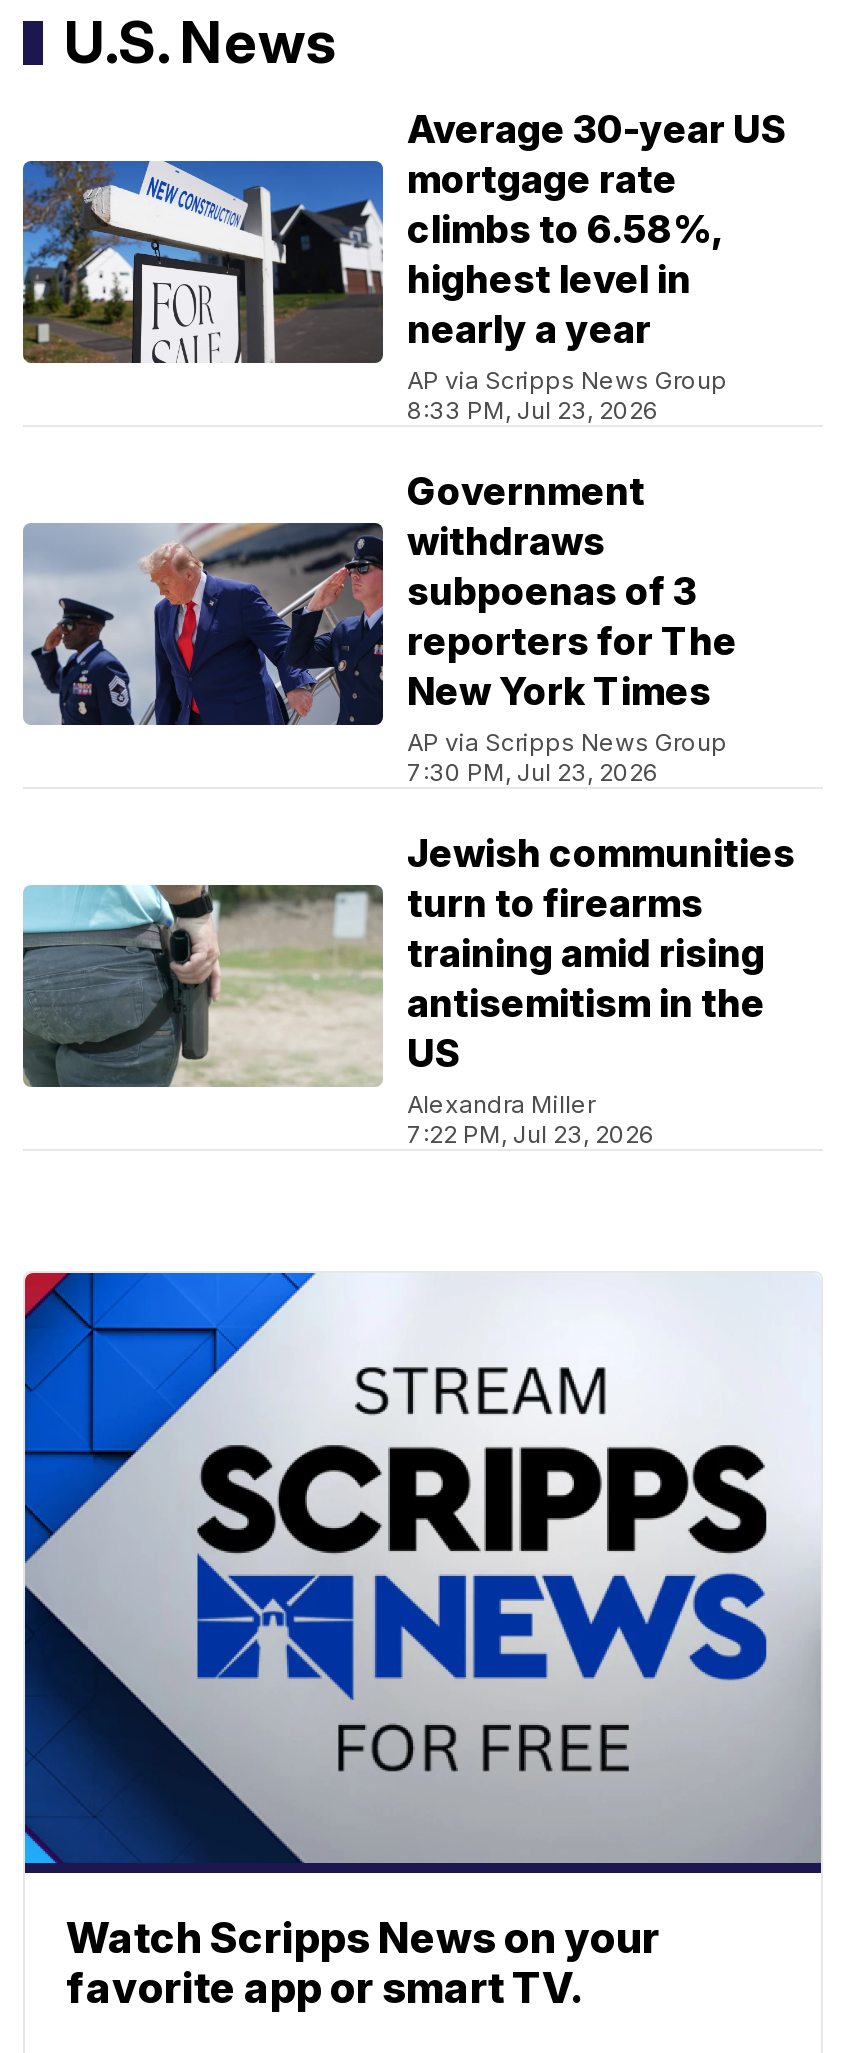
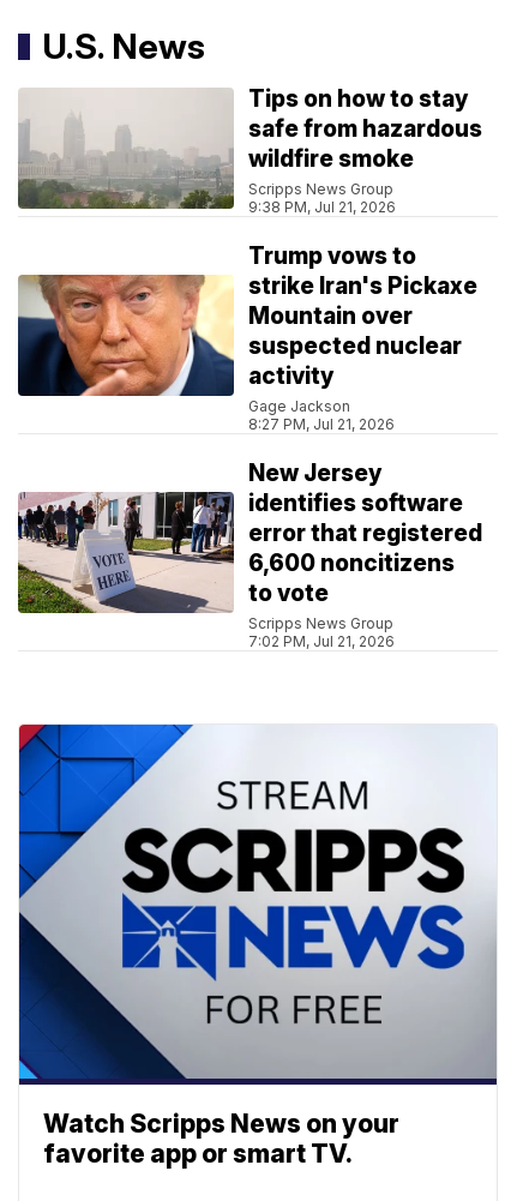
- [image]
- Average 30-year US
- mortgage rate
- climbs to 6.58%,
- highest level in
- nearly a year
- AP via Scripps News Group
- 8:33 PM, Jul 23, 2026
+ [image]
+ Tips on how to stay
+ safe from hazardous
+ wildfire smoke
+ Scripps News Group
+ 9:38 PM, Jul 21, 2026

- [image]
- Government
- withdraws
- subpoenas of 3
- reporters for The
- New York Times
- AP via Scripps News Group
- 7:30 PM, Jul 23, 2026
+ [image]
+ Trump vows to
+ strike Iran's Pickaxe
+ Mountain over
+ suspected nuclear
+ activity
+ Gage Jackson
+ 8:27 PM, Jul 21, 2026

- [image]
- Jewish communities
- turn to firearms
- training amid rising
- antisemitism in the
- US
- Alexandra Miller
- 7:22 PM, Jul 23, 2026
+ [image]
+ New Jersey
+ identifies software
+ error that registered
+ 6,600 noncitizens
+ to vote
+ Scripps News Group
+ 7:02 PM, Jul 21, 2026
